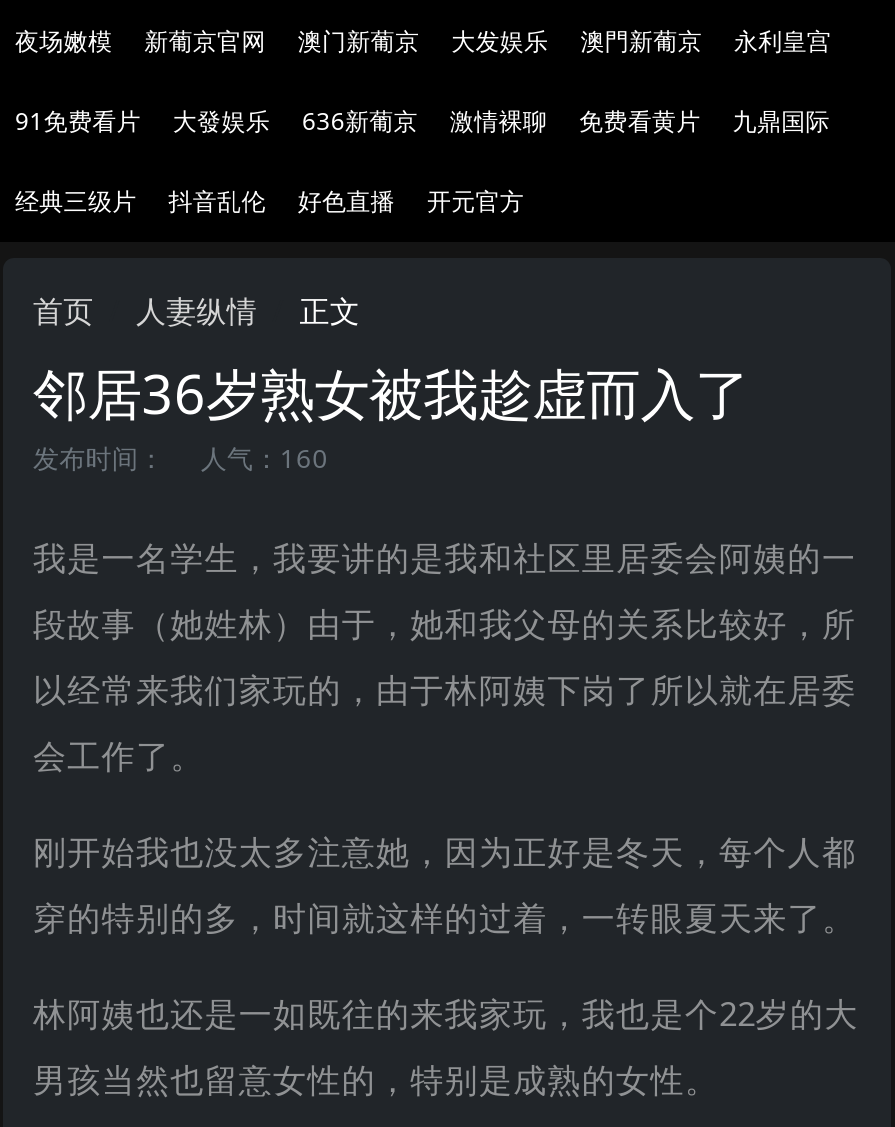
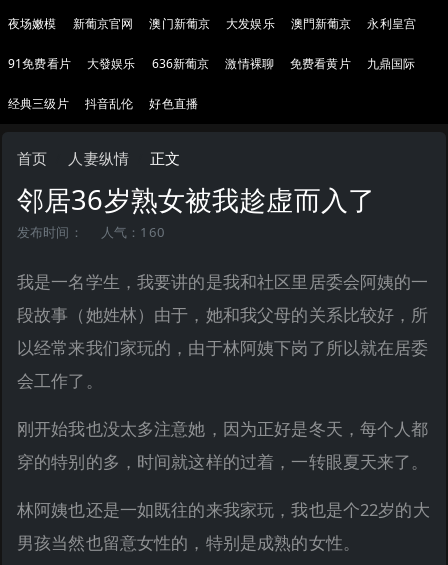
- 开元官方
